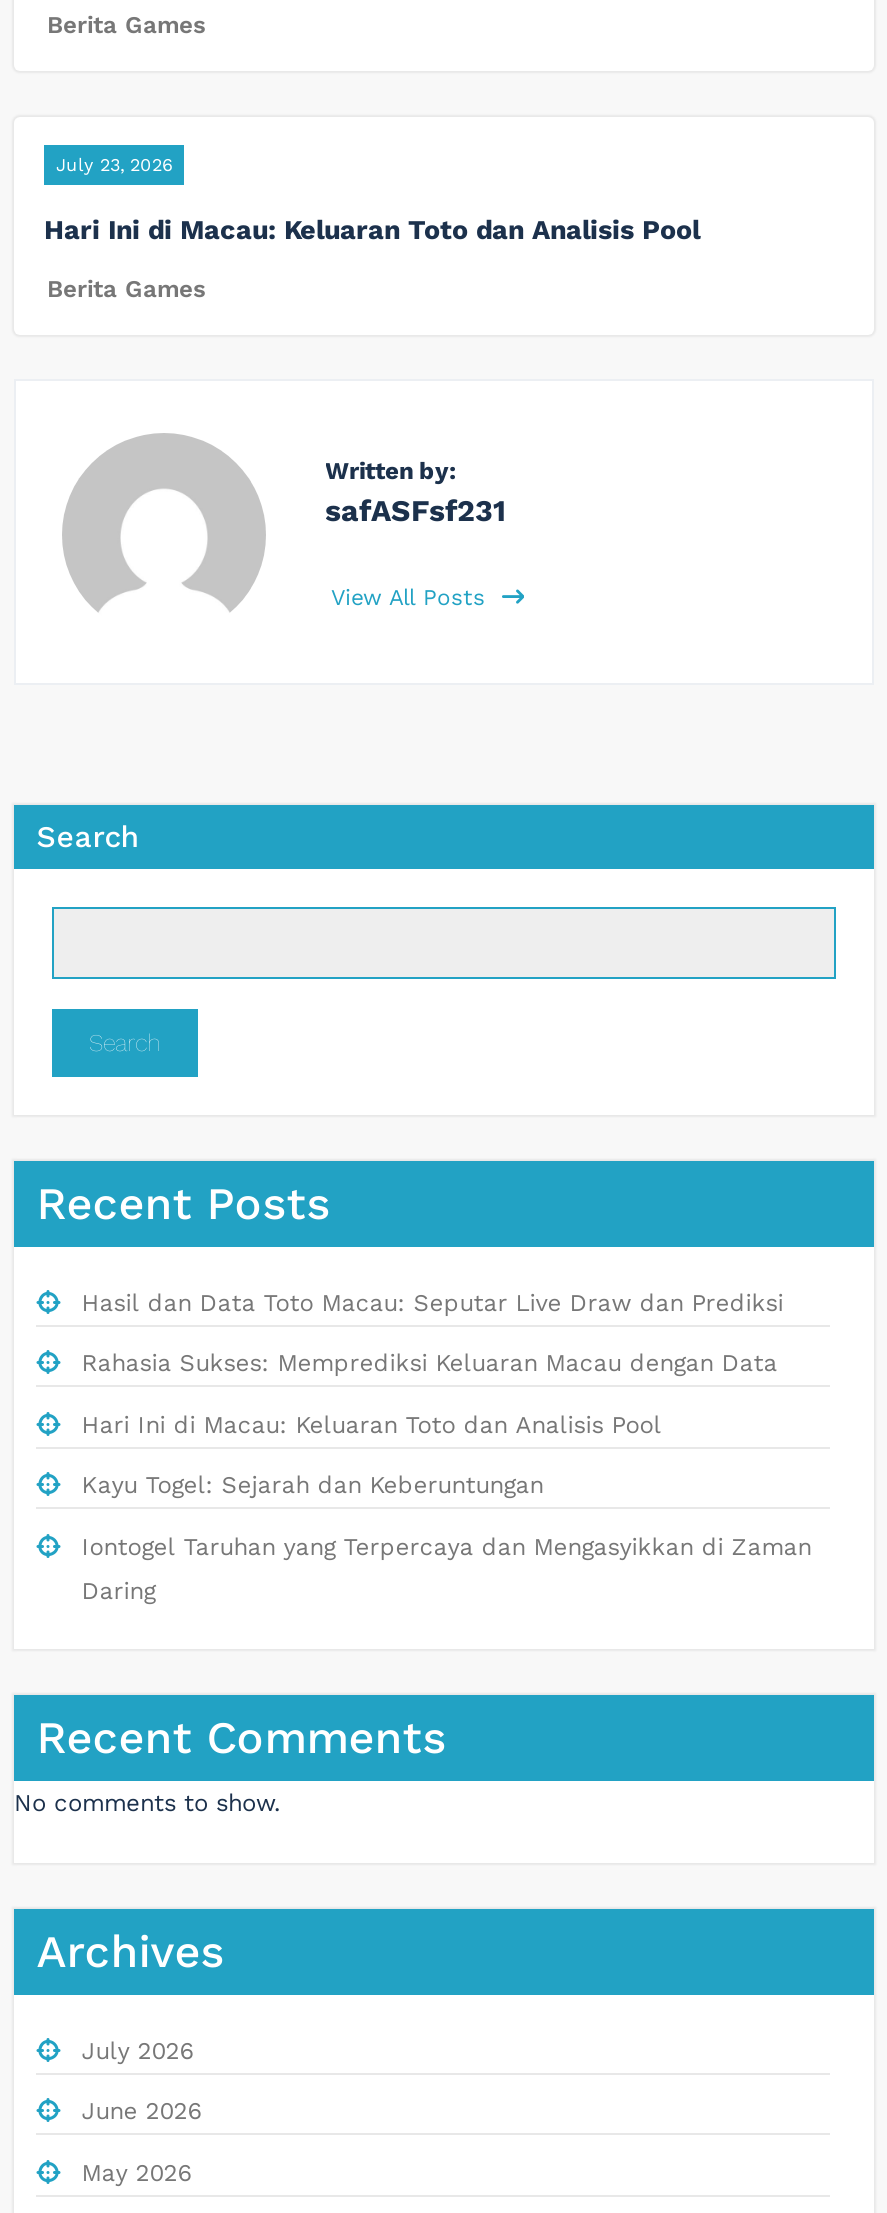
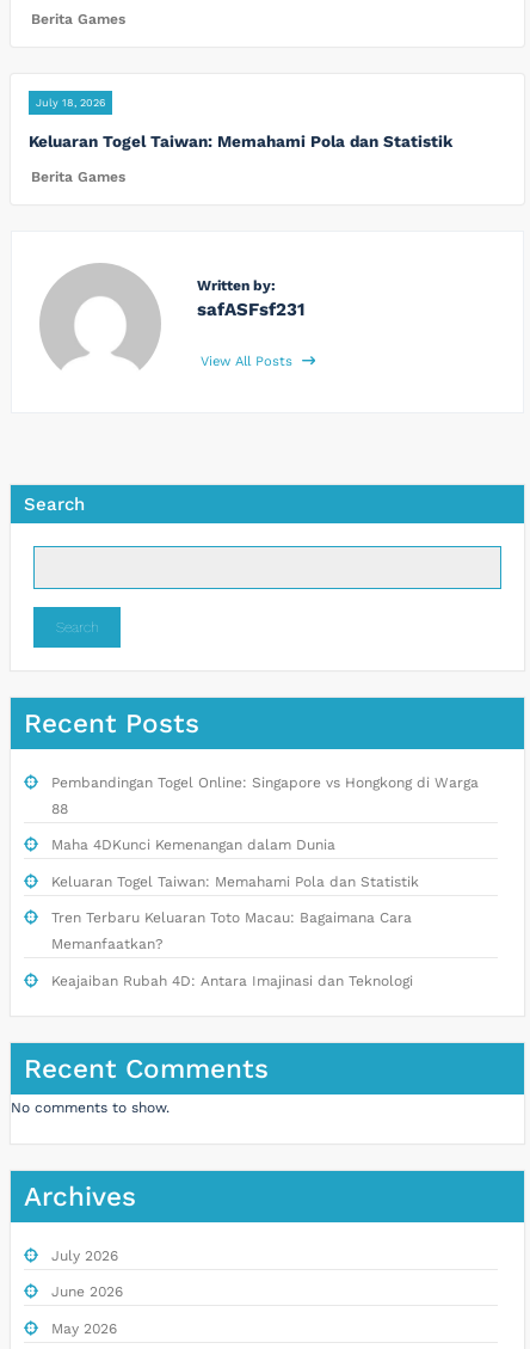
- July 23, 2026
+ July 18, 2026

- Hari Ini di Macau: Keluaran Toto dan Analisis Pool
+ Keluaran Togel Taiwan: Memahami Pola dan Statistik

- Hasil dan Data Toto Macau: Seputar Live Draw dan Prediksi
- Rahasia Sukses: Memprediksi Keluaran Macau dengan Data
- Hari Ini di Macau: Keluaran Toto dan Analisis Pool
- Kayu Togel: Sejarah dan Keberuntungan
- Iontogel Taruhan yang Terpercaya dan Mengasyikkan di Zaman
- Daring
+ Pembandingan Togel Online: Singapore vs Hongkong di Warga
+ 88
+ Maha 4DKunci Kemenangan dalam Dunia
+ Keluaran Togel Taiwan: Memahami Pola dan Statistik
+ Tren Terbaru Keluaran Toto Macau: Bagaimana Cara
+ Memanfaatkan?
+ Keajaiban Rubah 4D: Antara Imajinasi dan Teknologi
